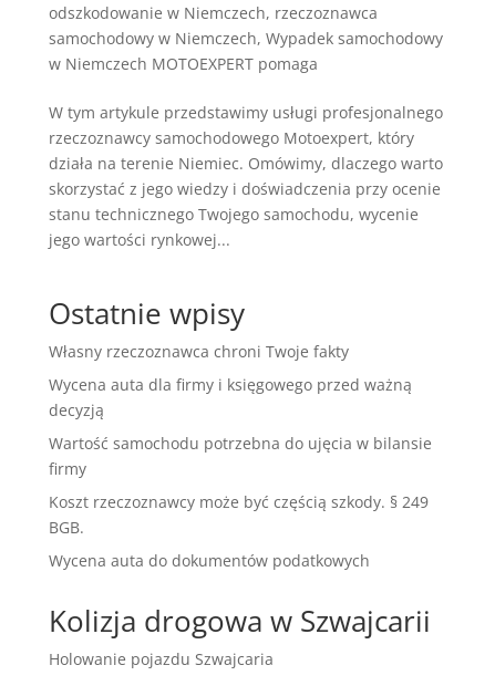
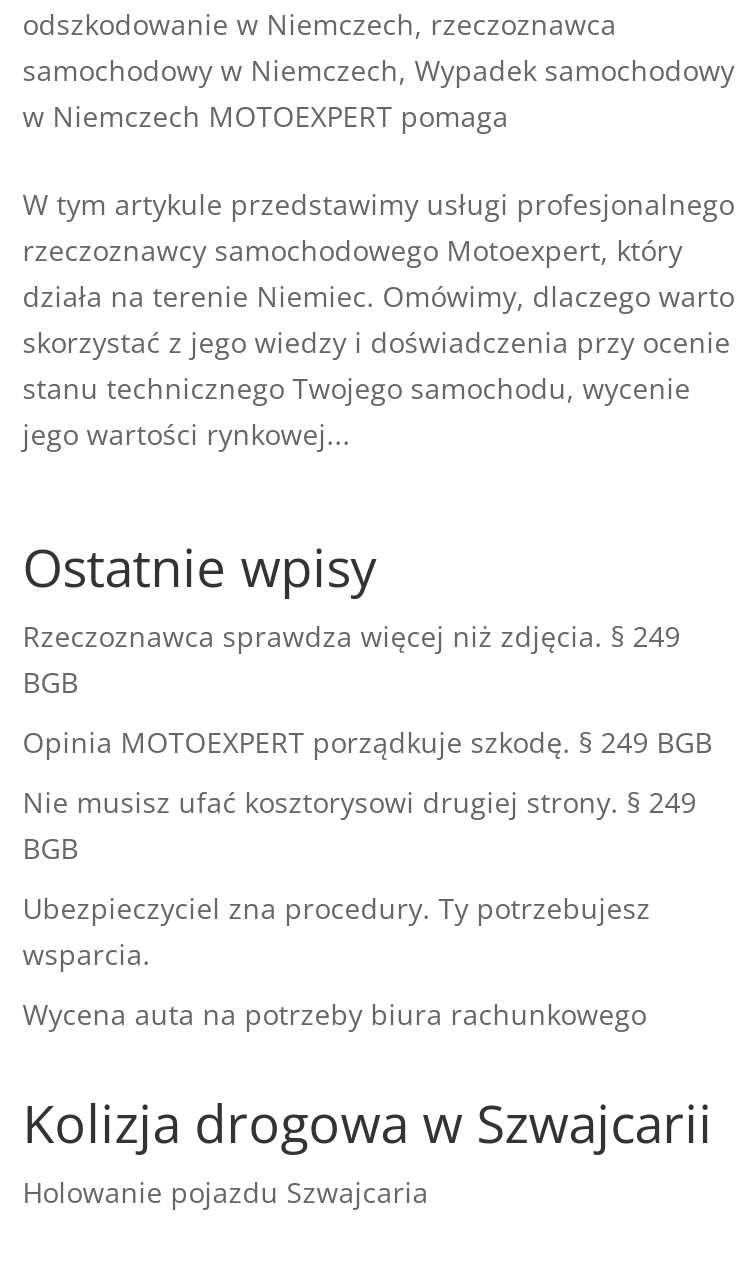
- Własny rzeczoznawca chroni Twoje fakty
+ Rzeczoznawca sprawdza więcej niż zdjęcia. § 249
+ BGB

- Wycena auta dla firmy i księgowego przed ważną
- decyzją
+ Opinia MOTOEXPERT porządkuje szkodę. § 249 BGB

- Wartość samochodu potrzebna do ujęcia w bilansie
- firmy
+ Nie musisz ufać kosztorysowi drugiej strony. § 249
+ BGB

- Koszt rzeczoznawcy może być częścią szkody. § 249
- BGB.
+ Ubezpieczyciel zna procedury. Ty potrzebujesz
+ wsparcia.

- Wycena auta do dokumentów podatkowych
+ Wycena auta na potrzeby biura rachunkowego
